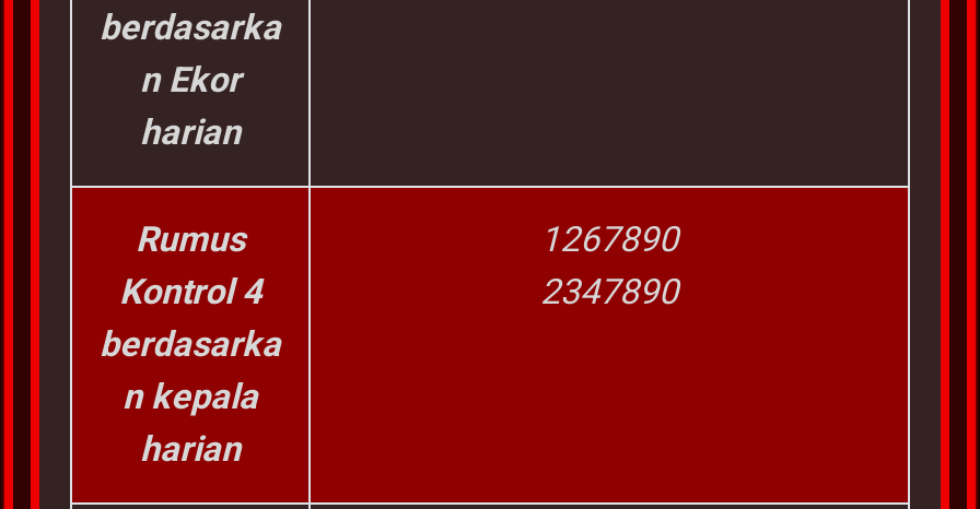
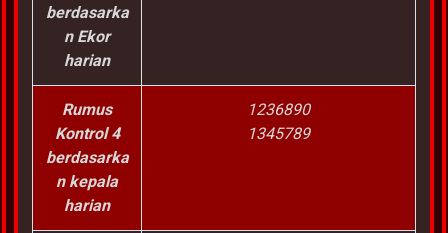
- 1267890
+ 1236890

- 2347890
+ 1345789
